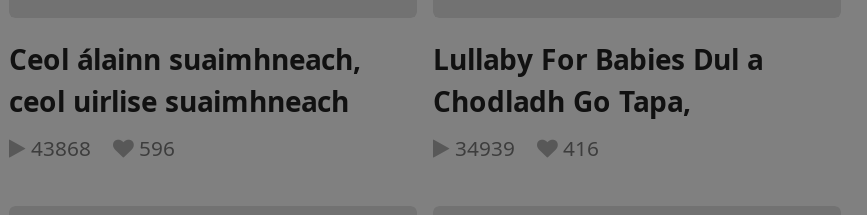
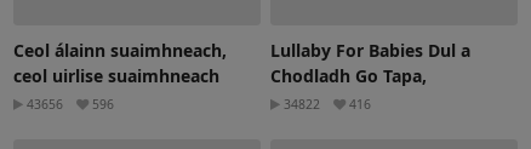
- 43868 596
+ 43656 596

- 34939 416
+ 34822 416
